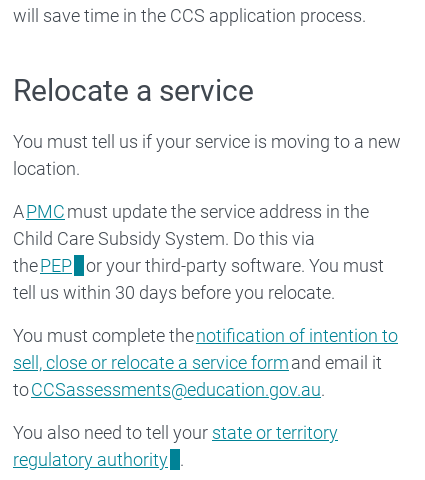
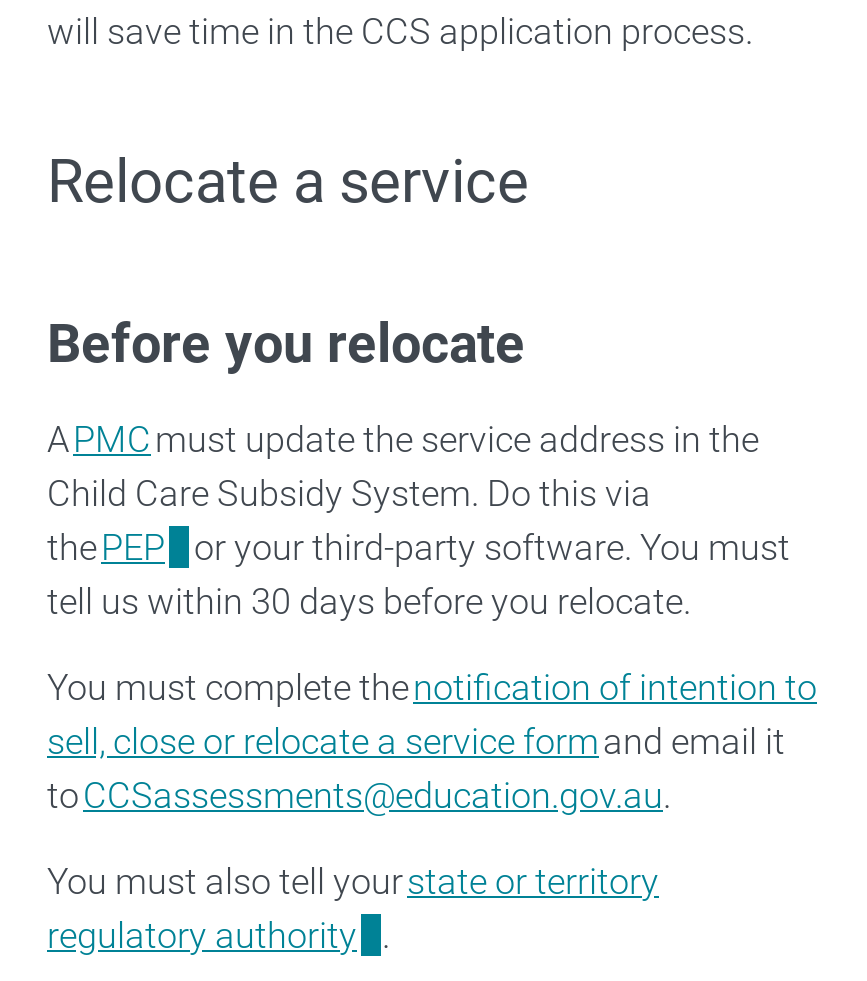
- You must tell us if your service is moving to a new
- location.
+ Before you relocate

- You also need to tell yourstate or territory
+ You must also tell yourstate or territory
